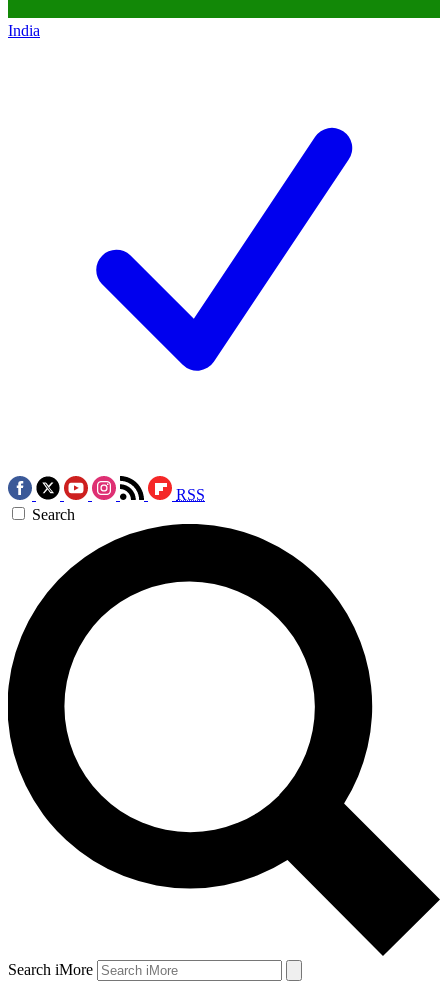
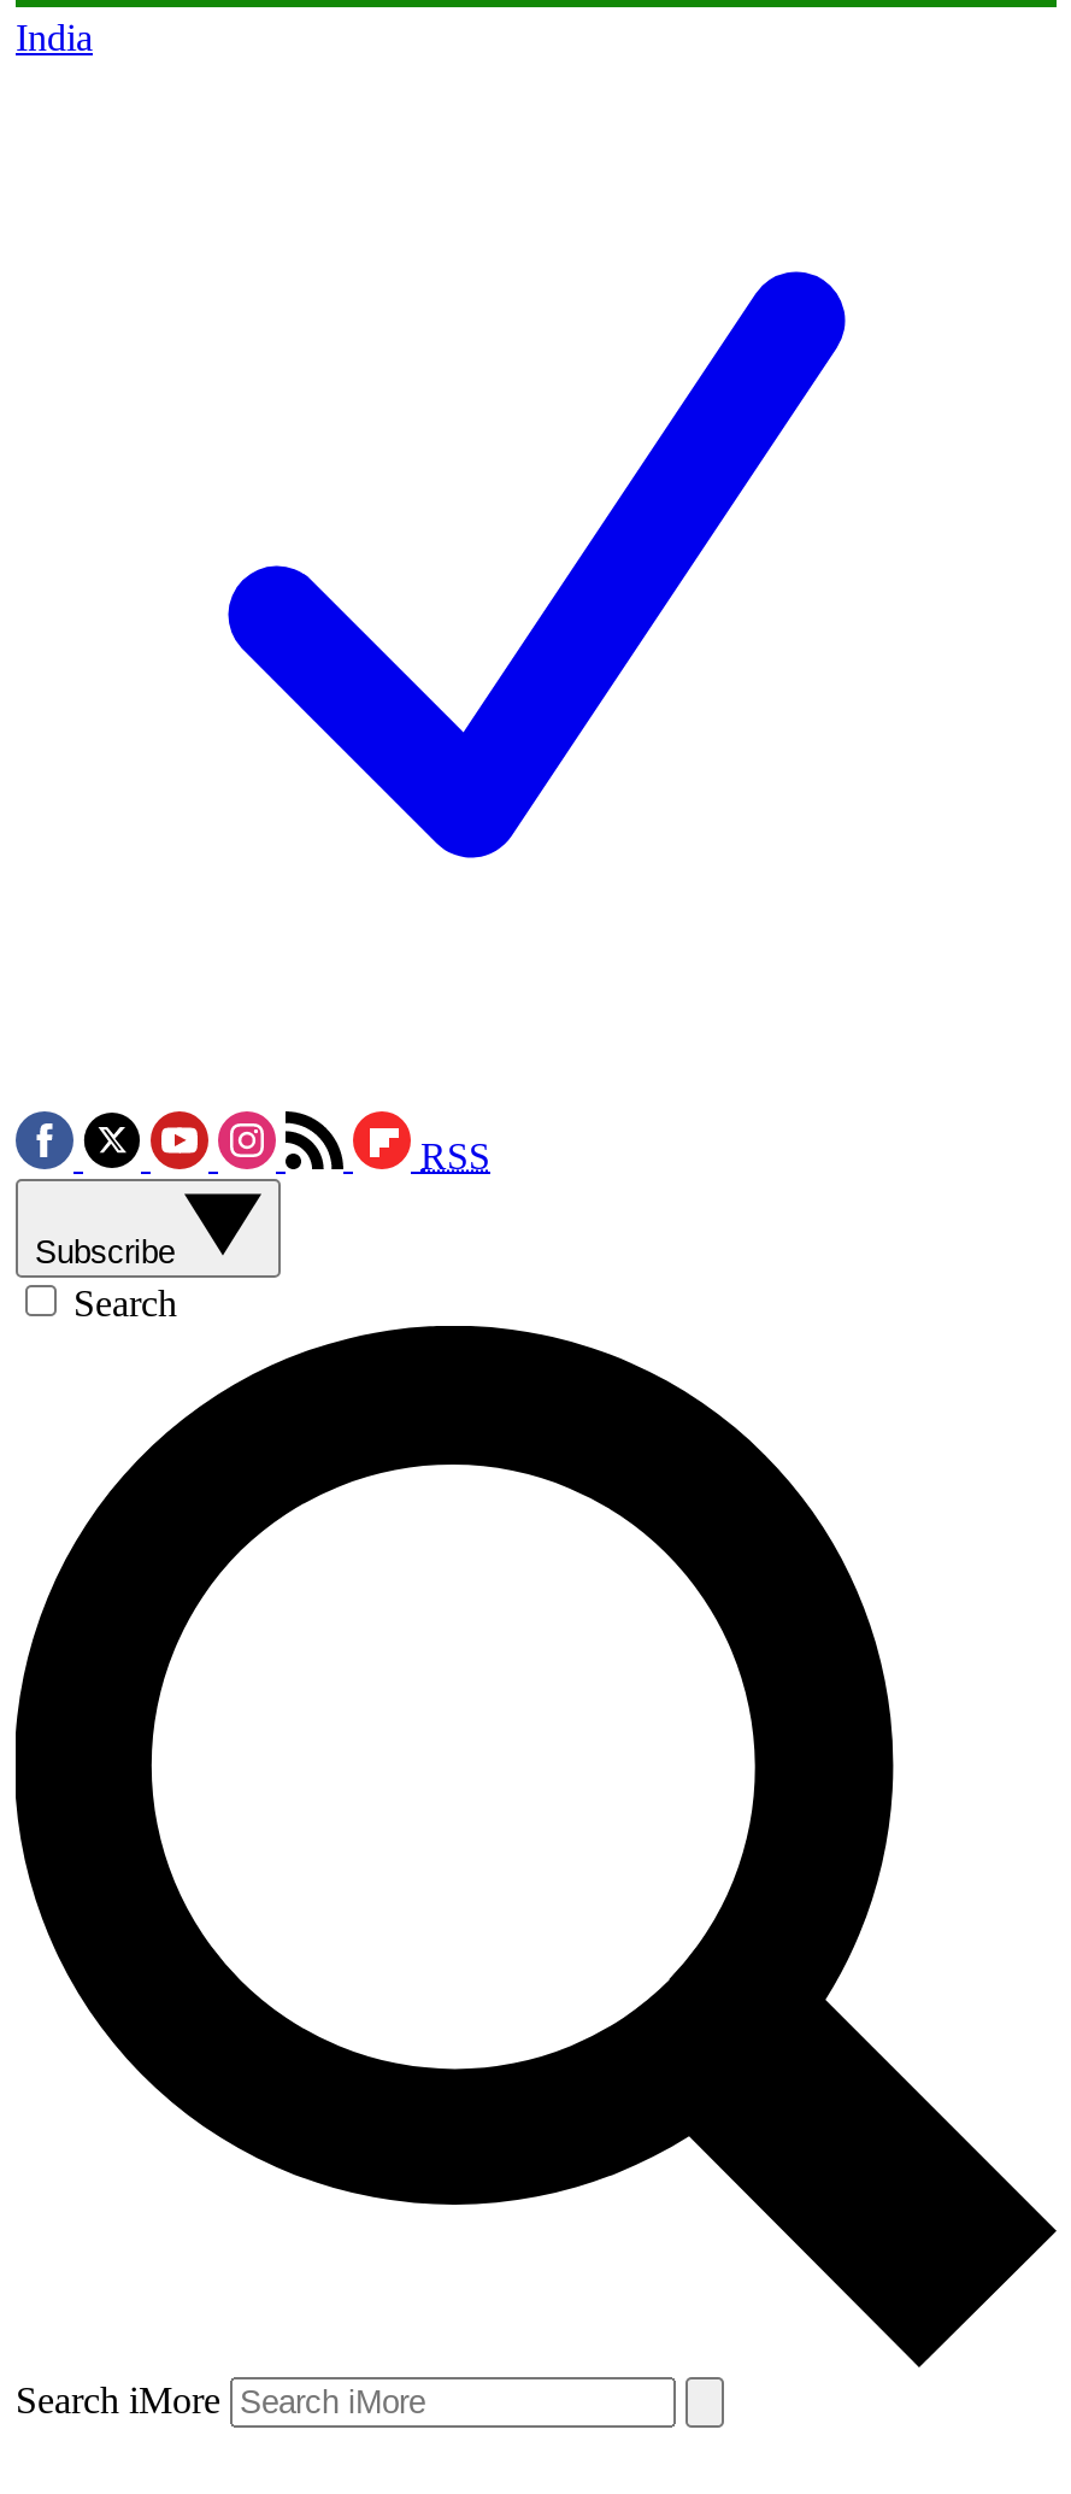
+ Subscribe
